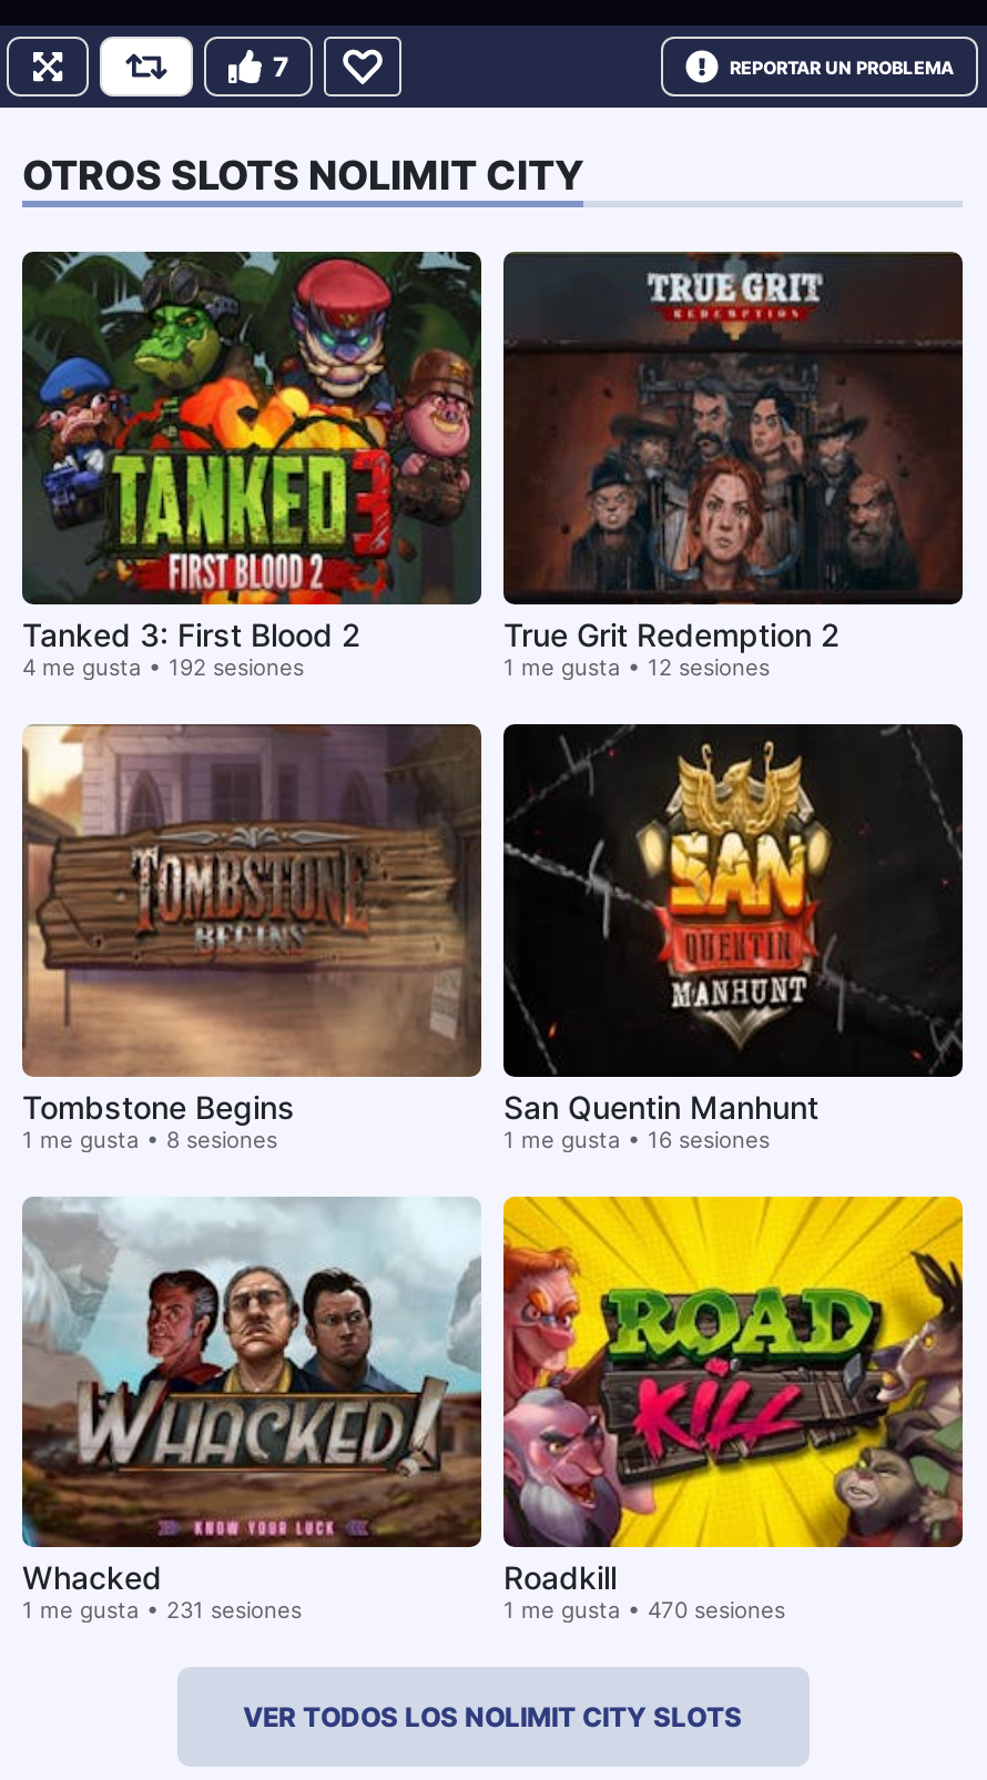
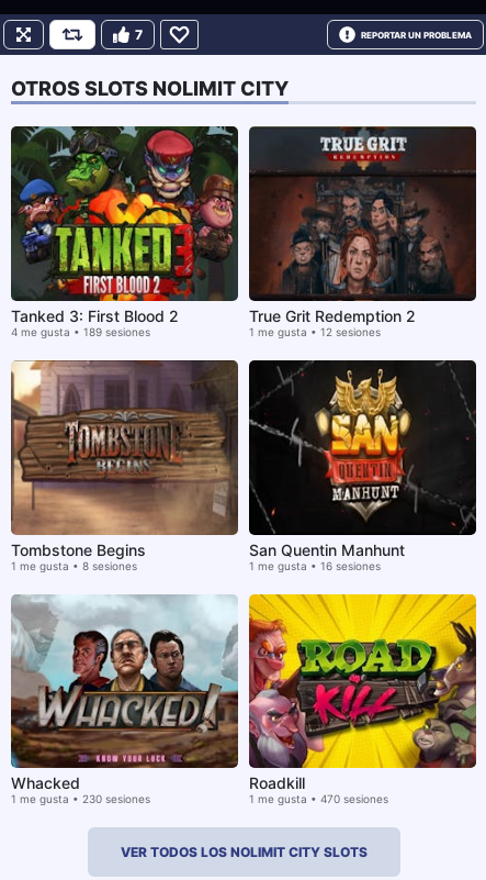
- 4 me gusta • 192 sesiones
+ 4 me gusta • 189 sesiones

- 1 me gusta • 231 sesiones
+ 1 me gusta • 230 sesiones
